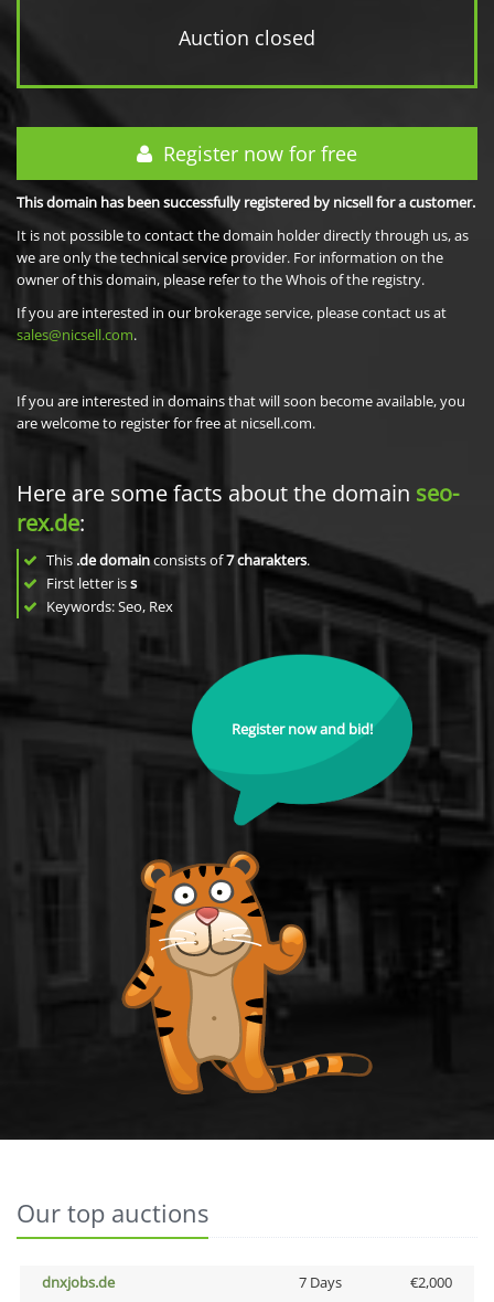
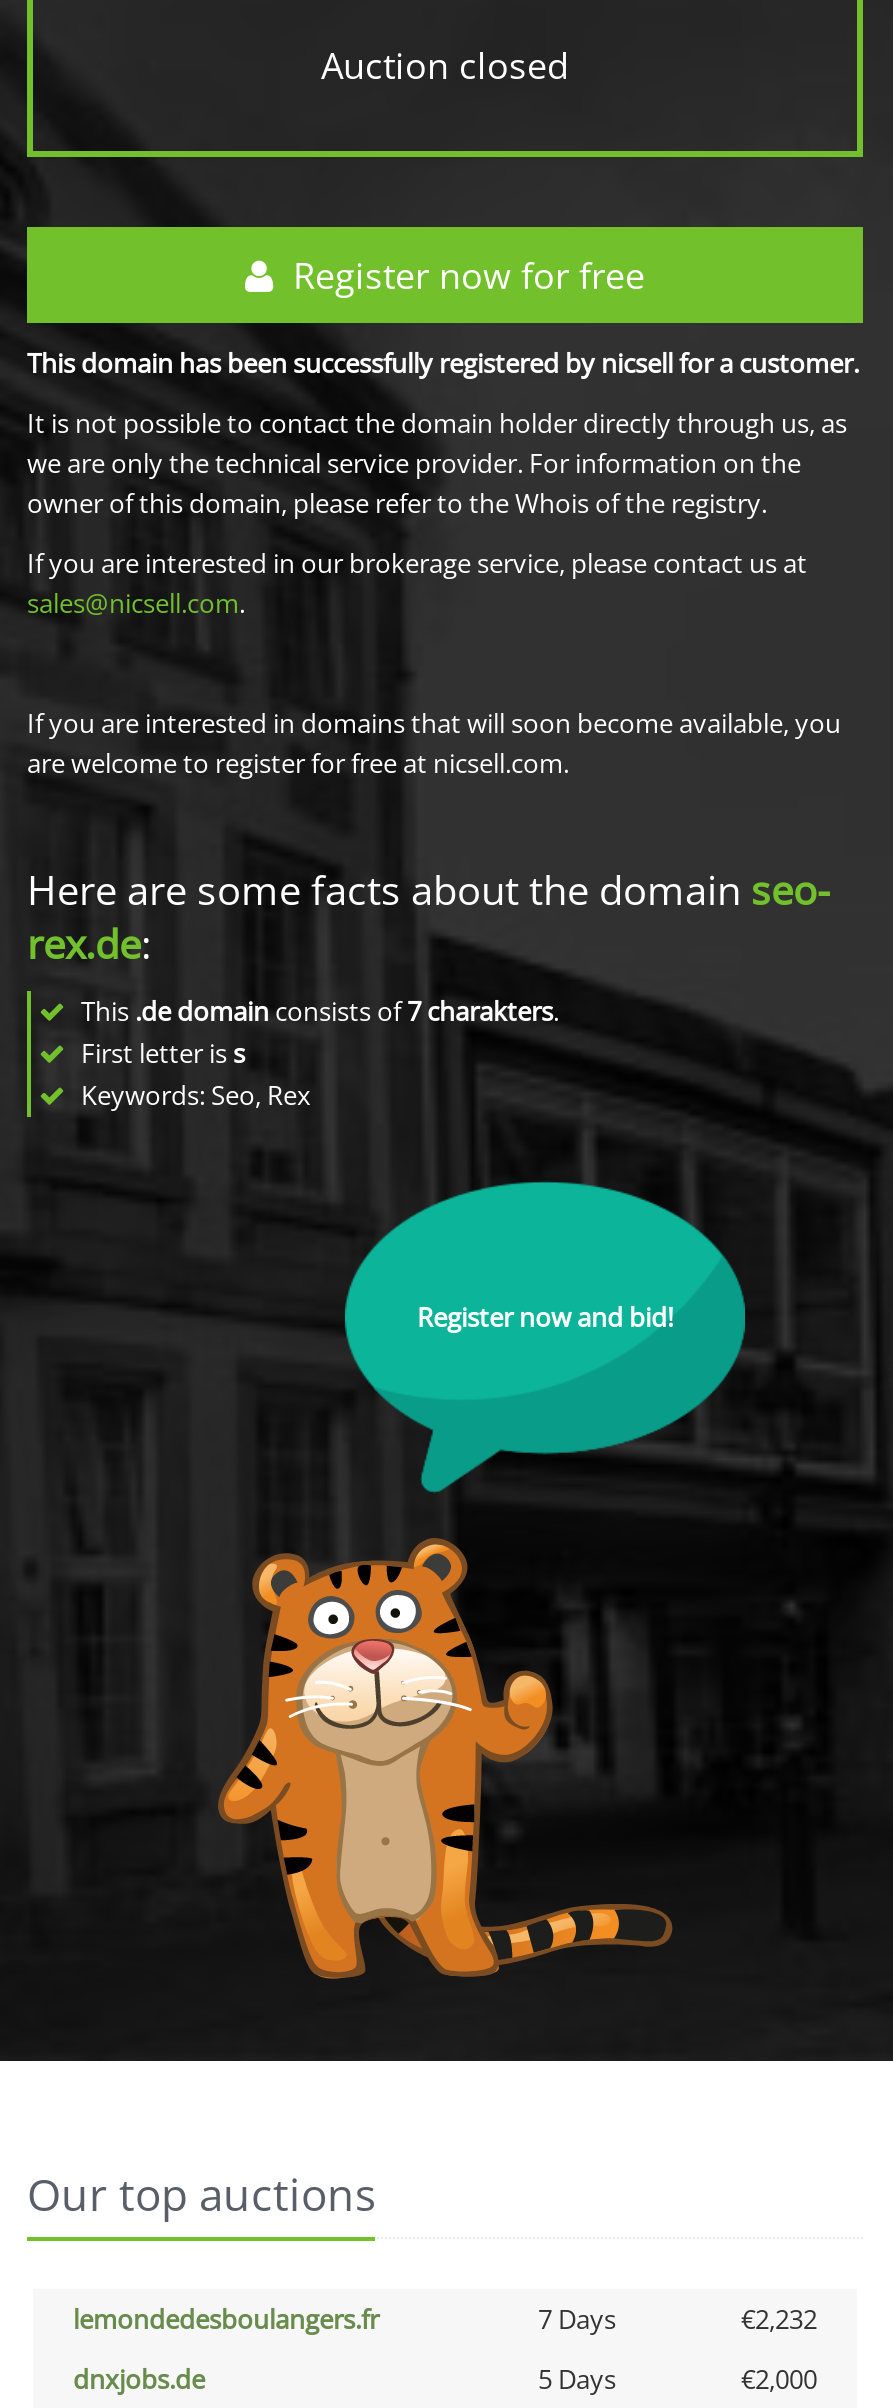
+ lemondedesboulangers.fr
+ 7 Days
+ €2,232

- 7 Days
+ 5 Days
